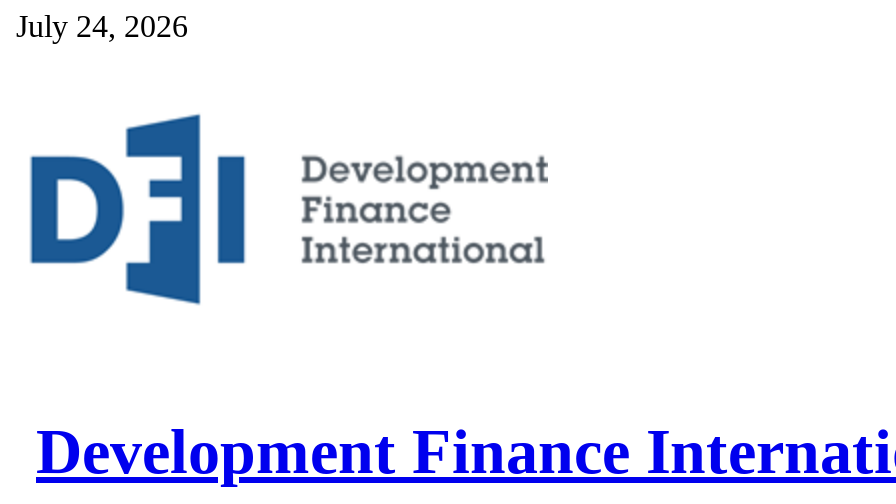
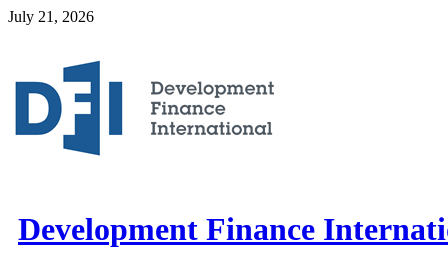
- July 24, 2026
+ July 21, 2026
